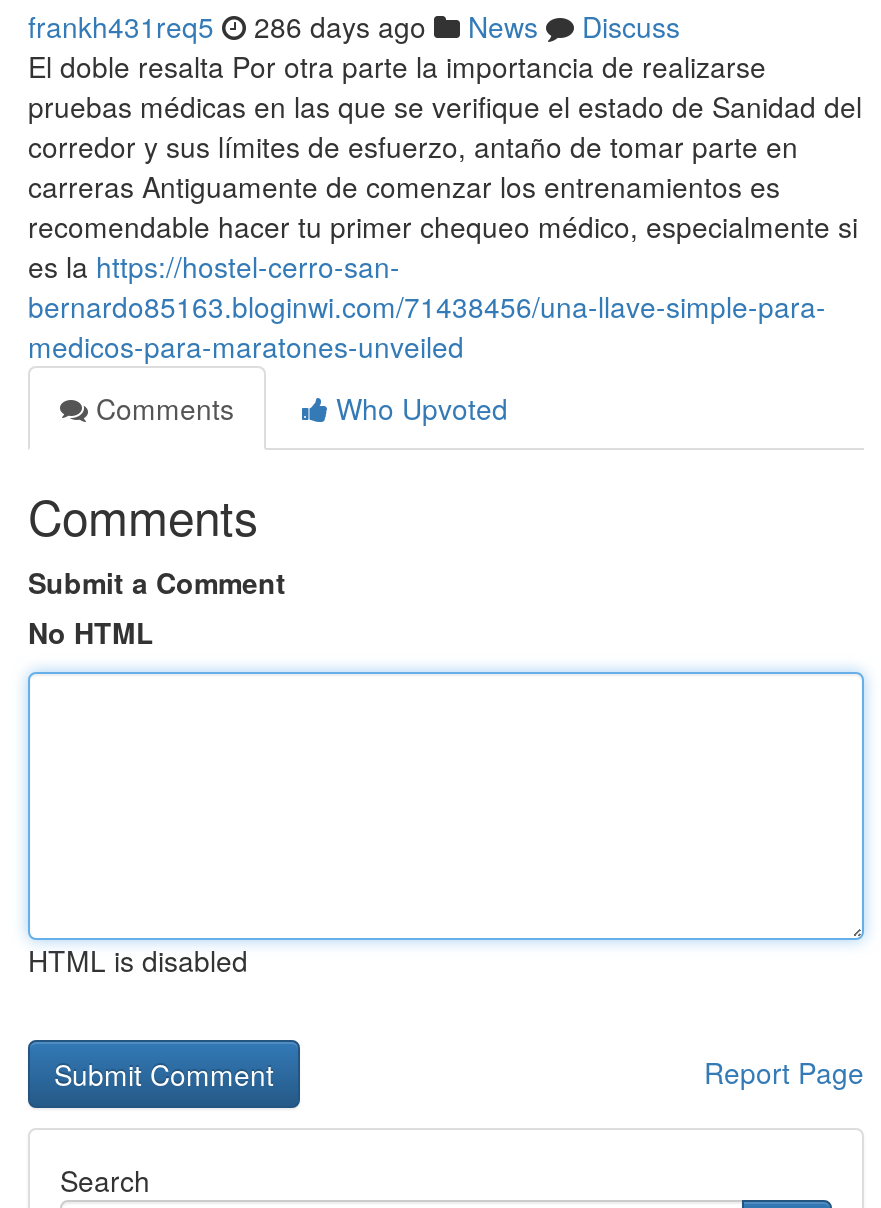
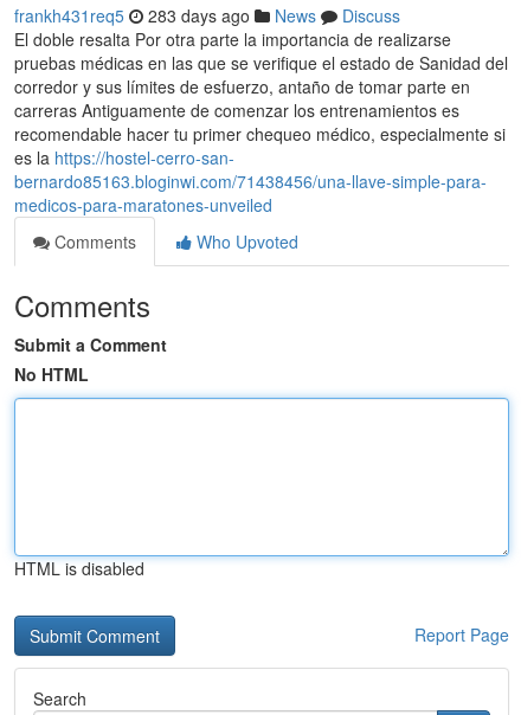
- frankh431req5 286 days ago News Discuss
+ frankh431req5 283 days ago News Discuss
